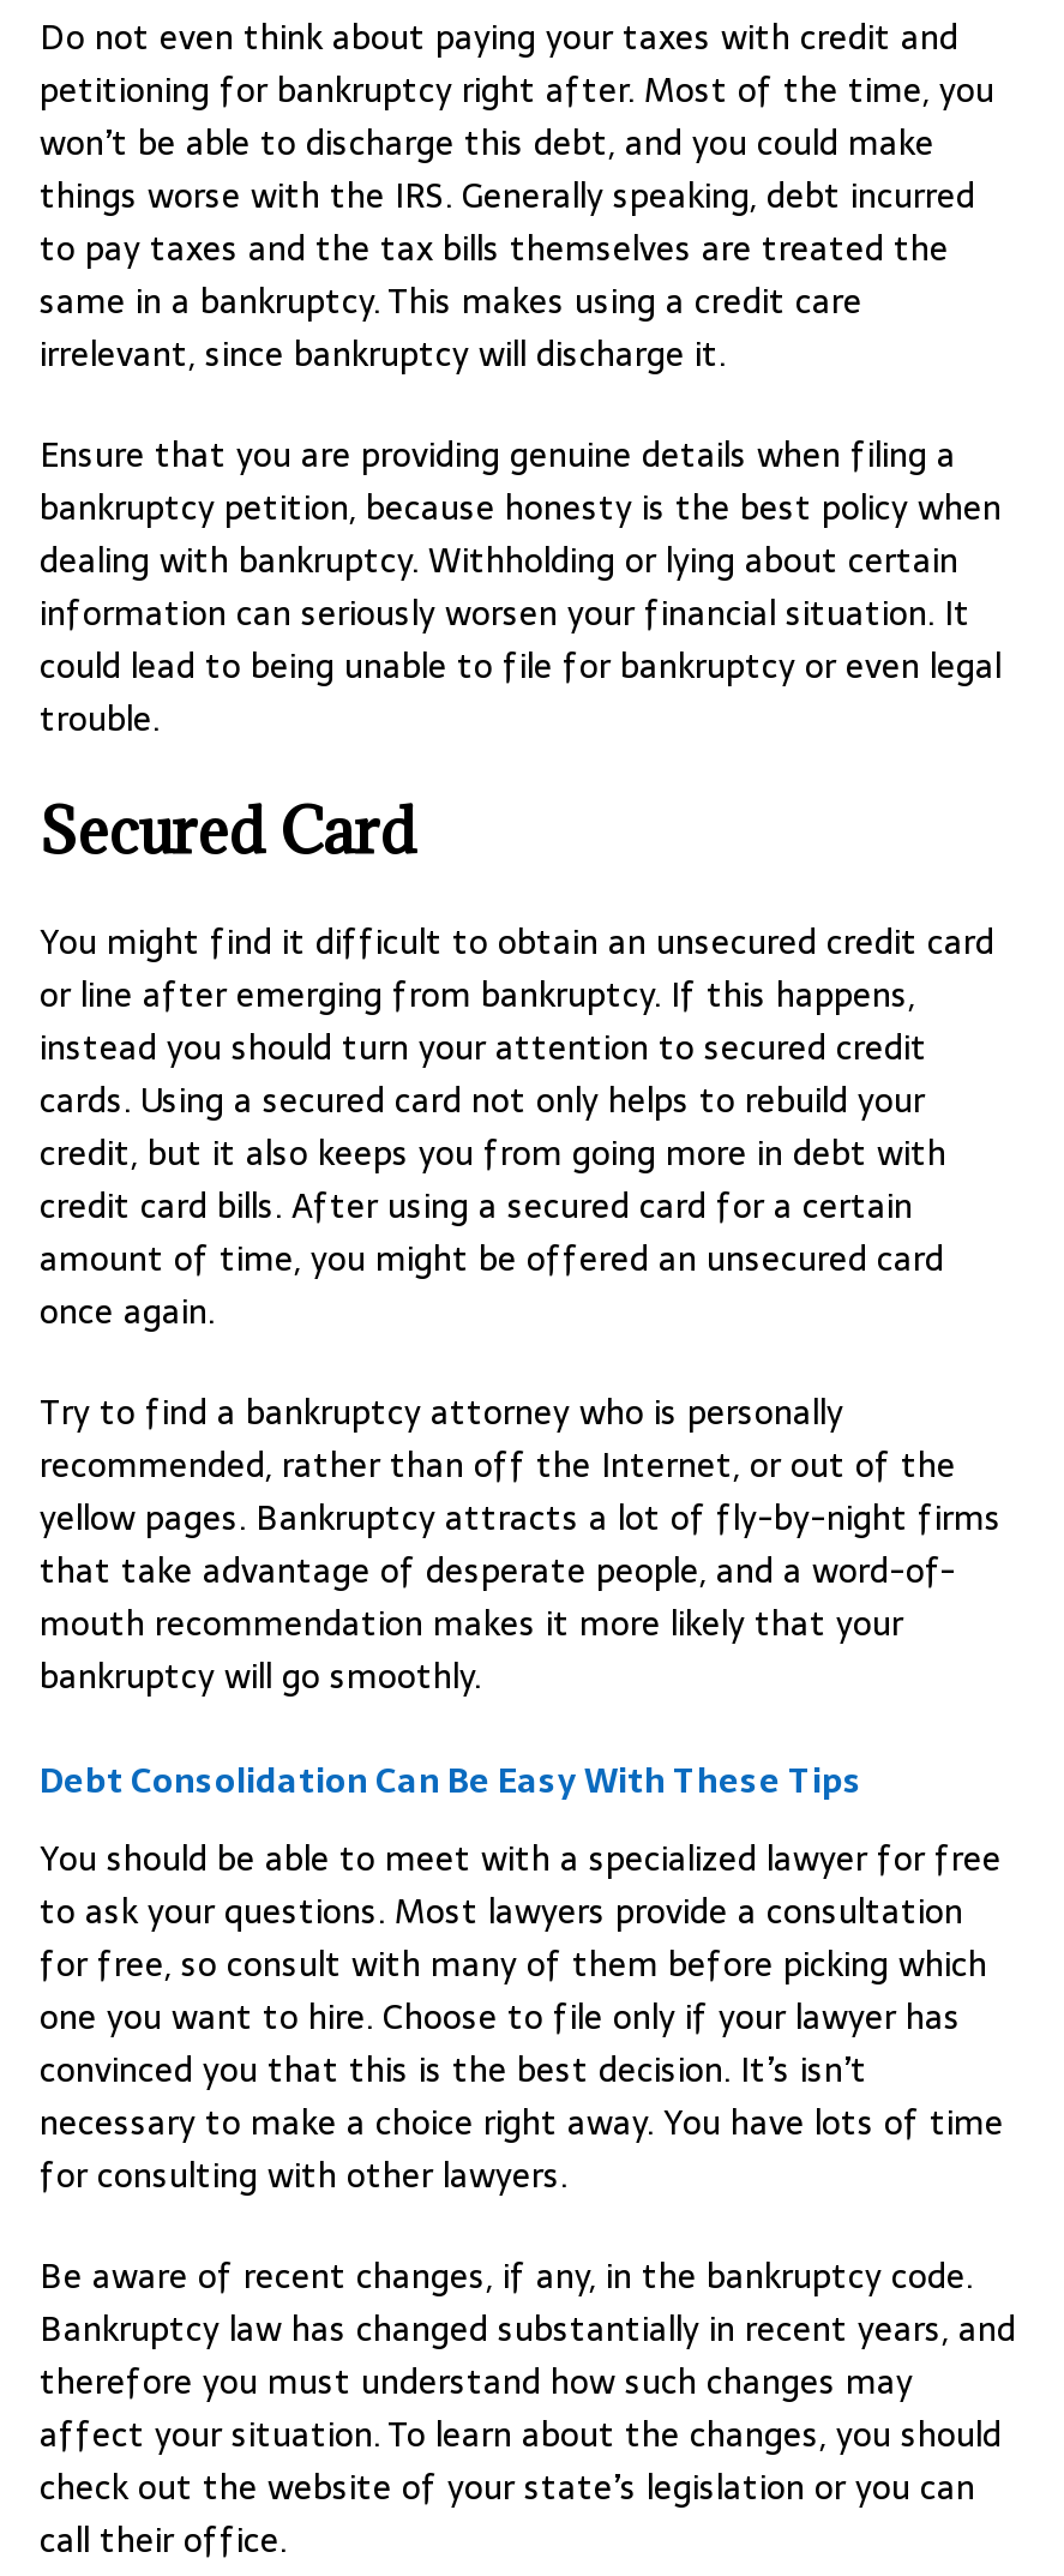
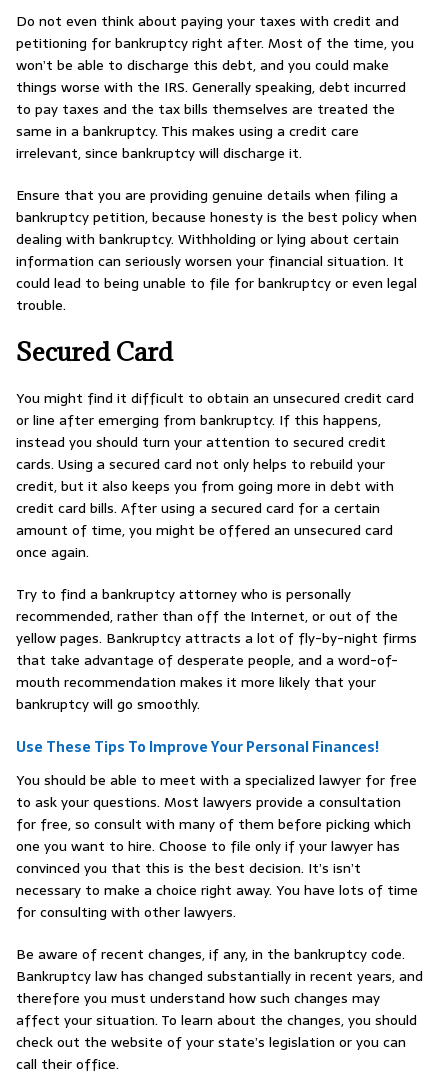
- Debt Consolidation Can Be Easy With These Tips
+ Use These Tips To Improve Your Personal Finances!
